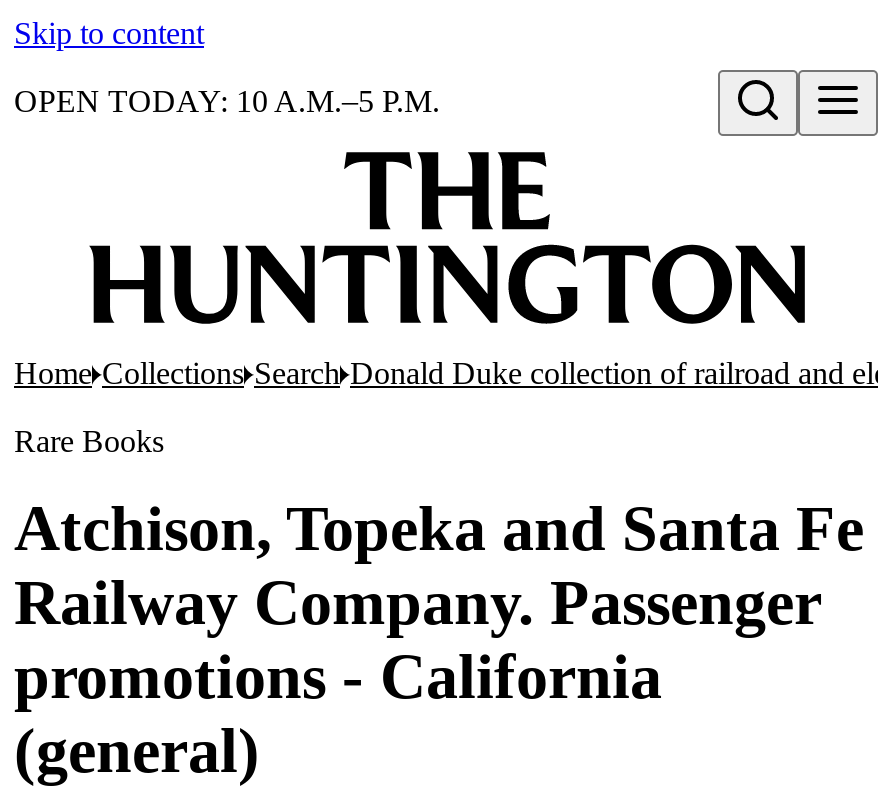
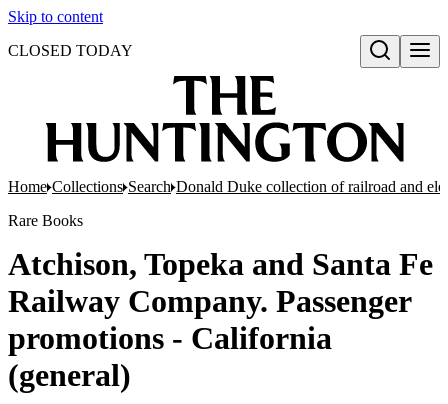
- OPEN TODAY: 10 A.M.–5 P.M.
+ CLOSED TODAY
